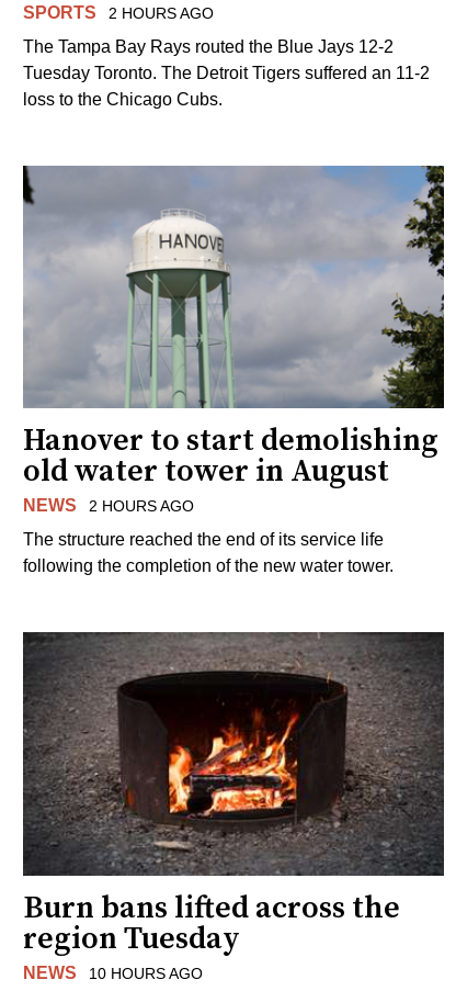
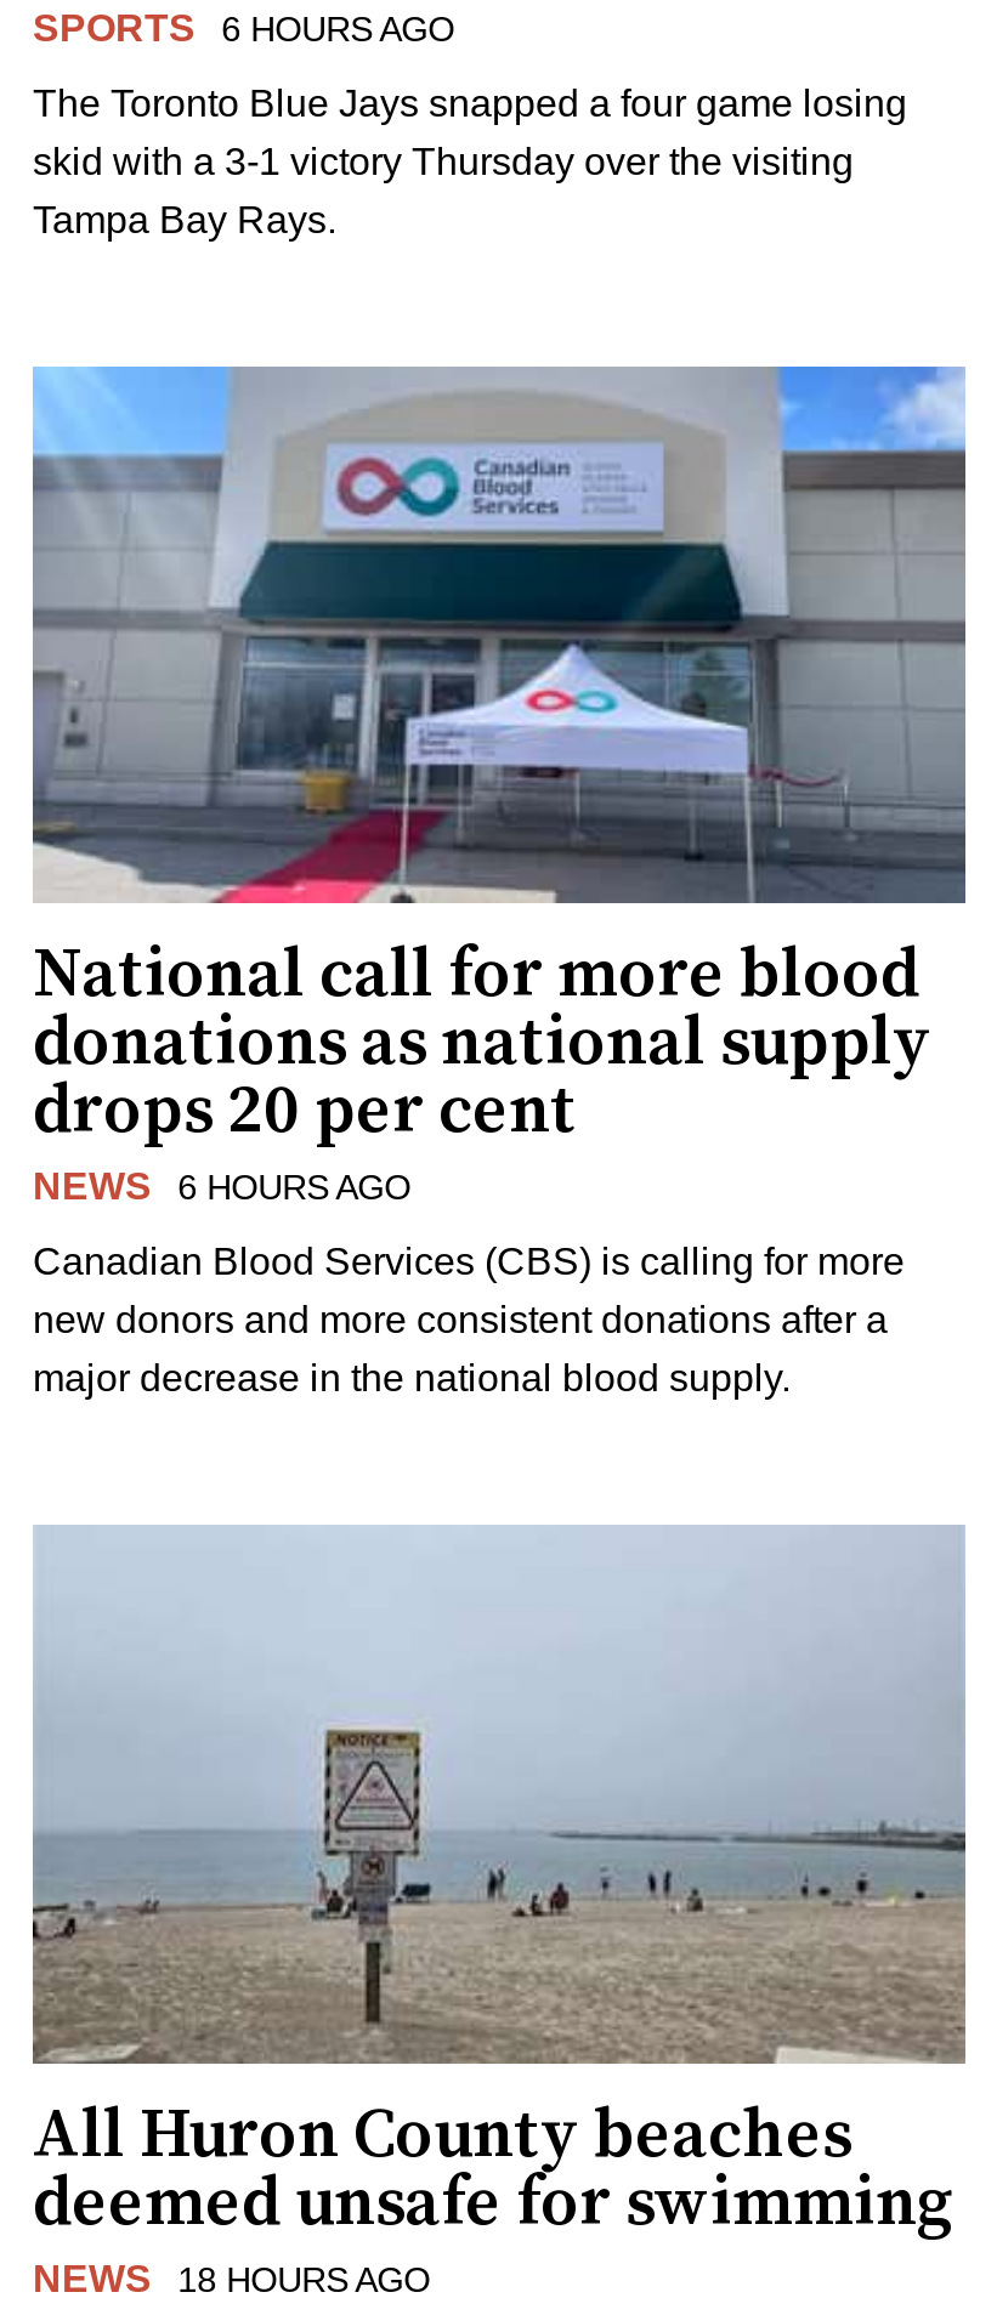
- SPORTS 2 HOURS AGO
+ SPORTS 6 HOURS AGO

- The Tampa Bay Rays routed the Blue Jays 12-2
- Tuesday Toronto. The Detroit Tigers suffered an 11-2
- loss to the Chicago Cubs.
+ The Toronto Blue Jays snapped a four game losing
+ skid with a 3-1 victory Thursday over the visiting
+ Tampa Bay Rays.

- [image]
- Hanover to start demolishing
- old water tower in August
+ [image]
+ National call for more blood
+ donations as national supply
+ drops 20 per cent

- NEWS 2 HOURS AGO
+ NEWS 6 HOURS AGO

- The structure reached the end of its service life
- following the completion of the new water tower.
+ Canadian Blood Services (CBS) is calling for more
+ new donors and more consistent donations after a
+ major decrease in the national blood supply.

- [image]
- Burn bans lifted across the
- region Tuesday
+ [image]
+ All Huron County beaches
+ deemed unsafe for swimming

- NEWS 10 HOURS AGO
+ NEWS 18 HOURS AGO
